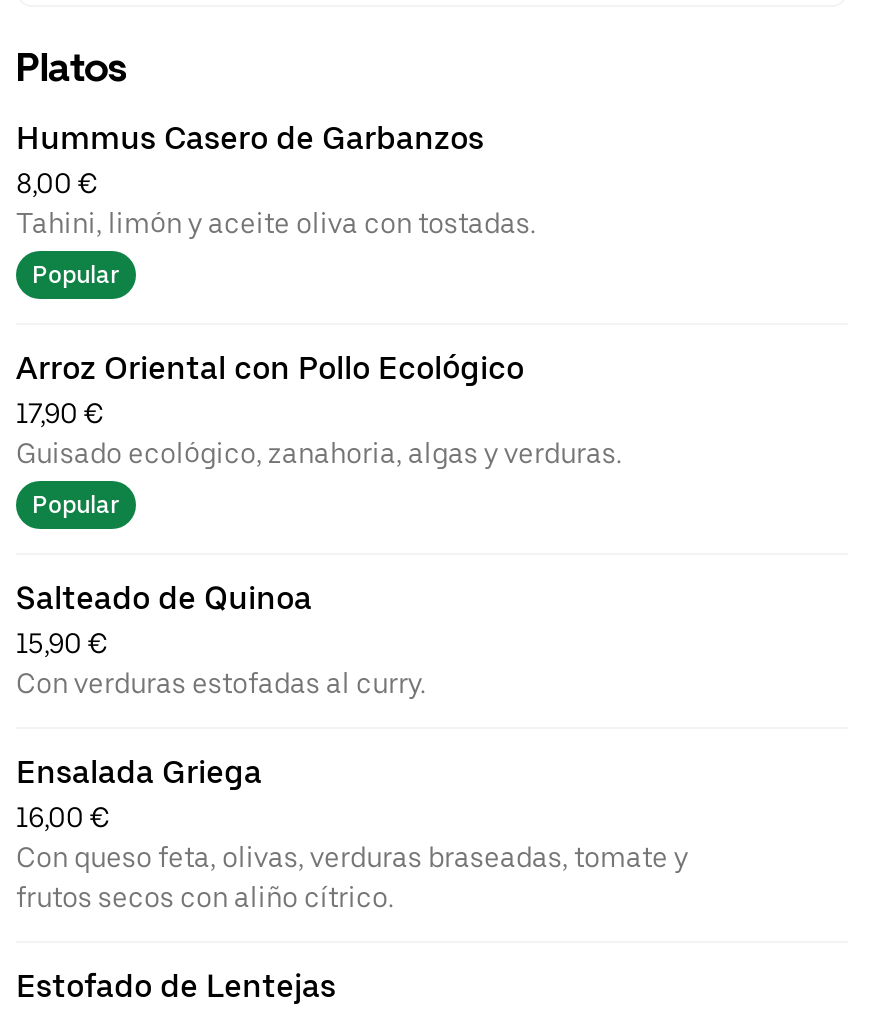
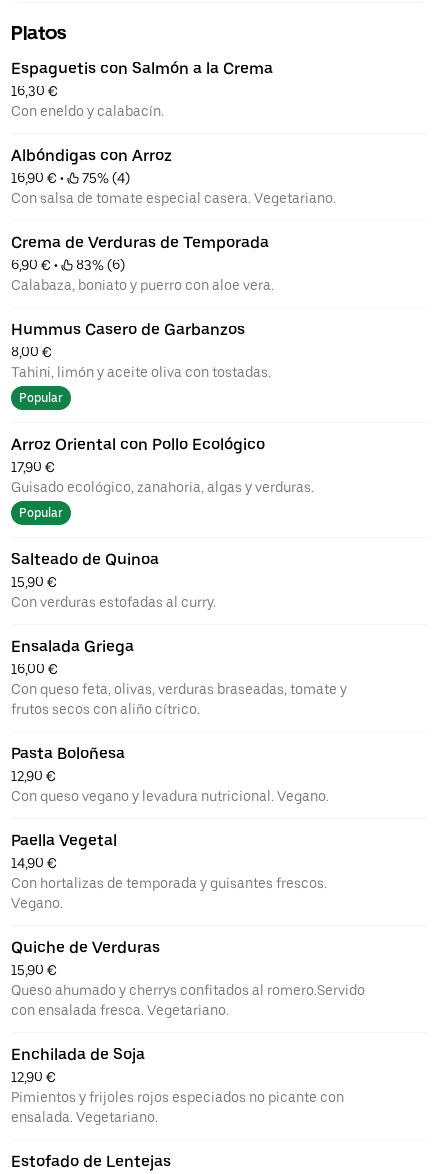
+ Espaguetis con Salmón a la Crema
+ 16,30 €
+ Con eneldo y calabacín.
+ Albóndigas con Arroz
+ 16,90 € •
+ 75% (4)
+ Con salsa de tomate especial casera. Vegetariano.
+ Crema de Verduras de Temporada
+ 6,90 € •
+ 83% (6)
+ Calabaza, boniato y puerro con aloe vera.

+ Pasta Boloñesa
+ 12,90 €
+ Con queso vegano y levadura nutricional. Vegano.
+ Paella Vegetal
+ 14,90 €
+ Con hortalizas de temporada y guisantes frescos.
+ Vegano.
+ Quiche de Verduras
+ 15,90 €
+ Queso ahumado y cherrys confitados al romero.Servido
+ con ensalada fresca. Vegetariano.
+ Enchilada de Soja
+ 12,90 €
+ Pimientos y frijoles rojos especiados no picante con
+ ensalada. Vegetariano.
